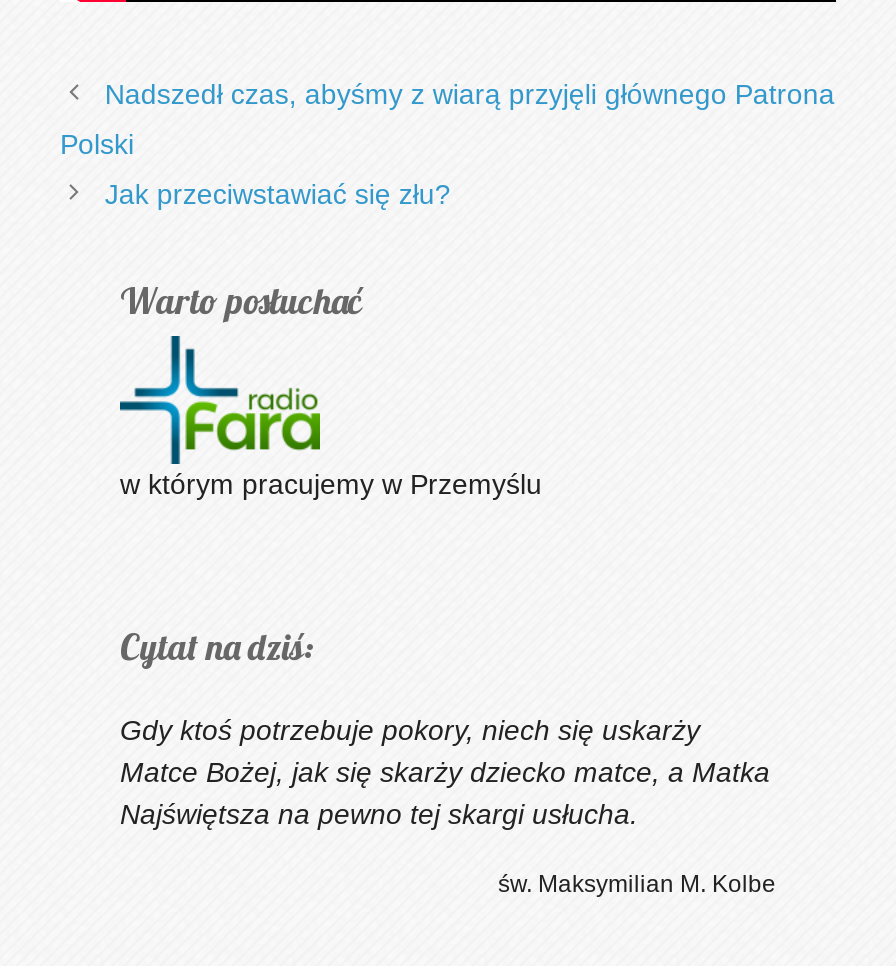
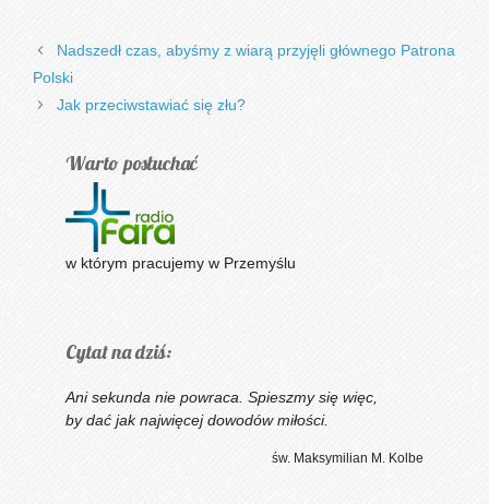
- Gdy ktoś potrzebuje pokory, niech się uskarży
- Matce Bożej, jak się skarży dziecko matce, a Matka
- Najświętsza na pewno tej skargi usłucha.
+ Ani sekunda nie powraca. Spieszmy się więc,
+ by dać jak najwięcej dowodów miłości.
